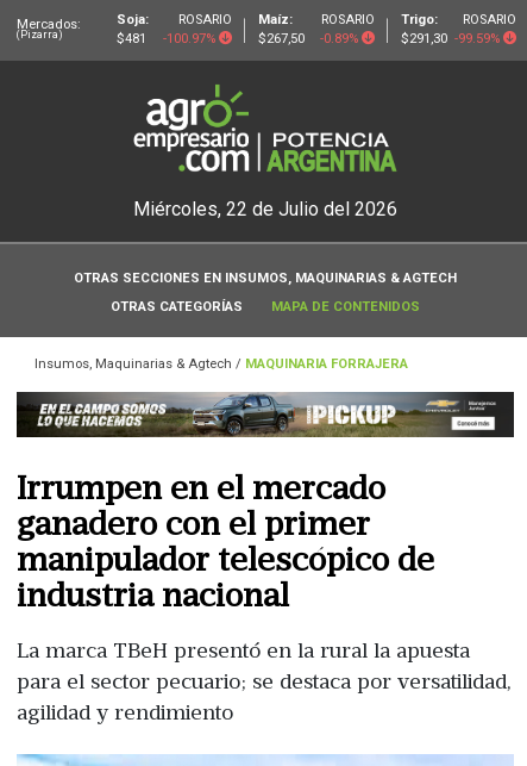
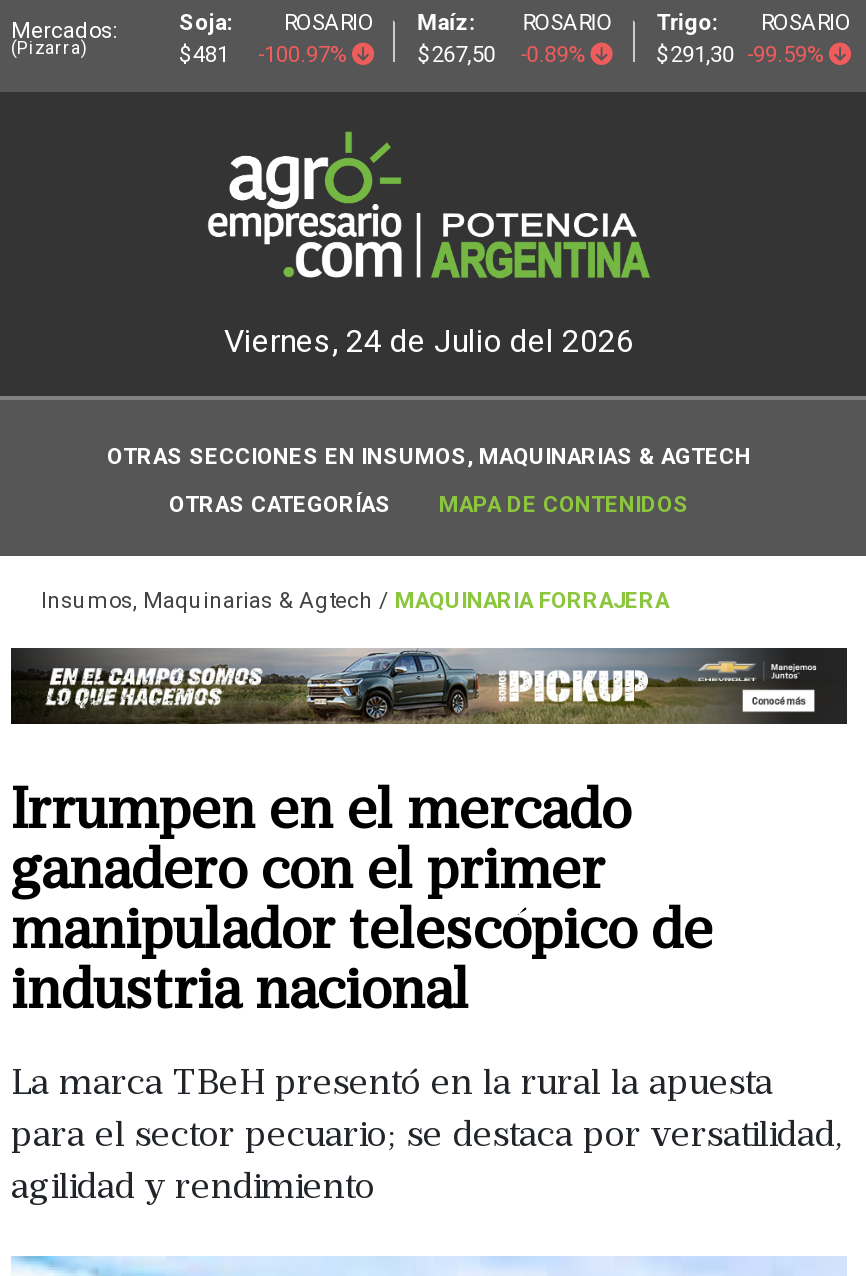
- Miércoles, 22 de Julio del 2026
+ Viernes, 24 de Julio del 2026
